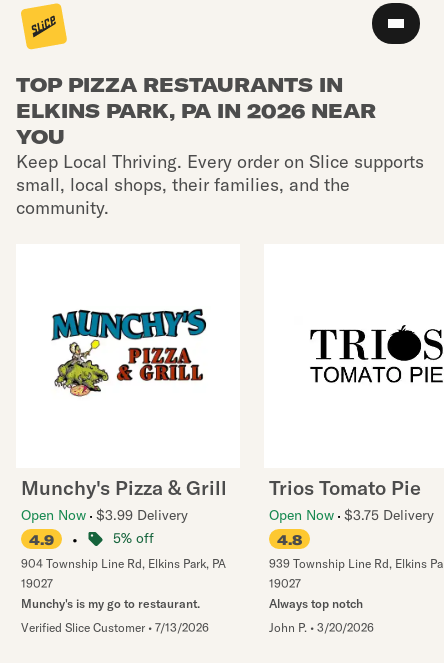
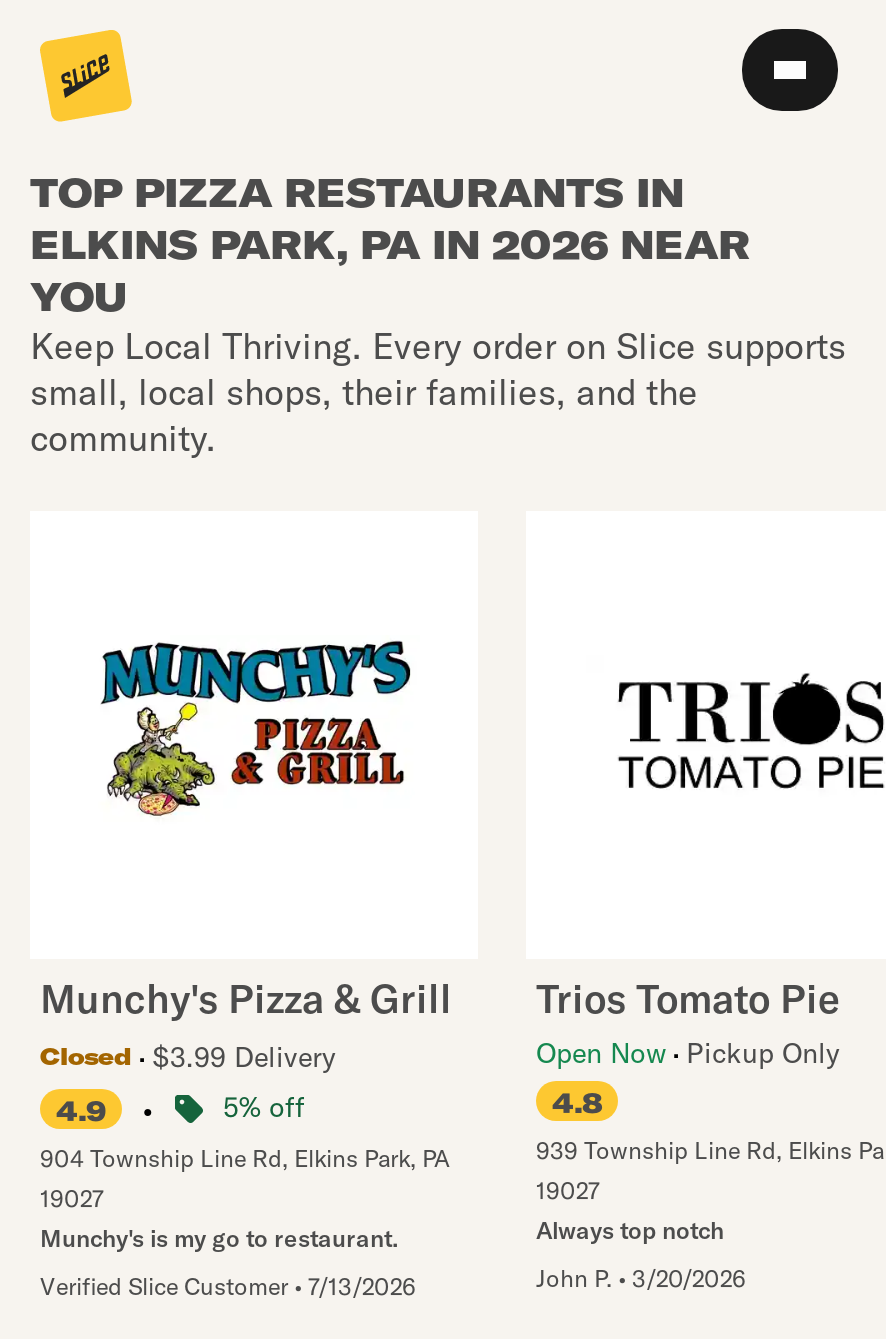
- Open Now $3.99 Delivery
+ Closed
+ $3.99 Delivery

- Open Now $3.75 Delivery
+ Open Now Pickup Only
